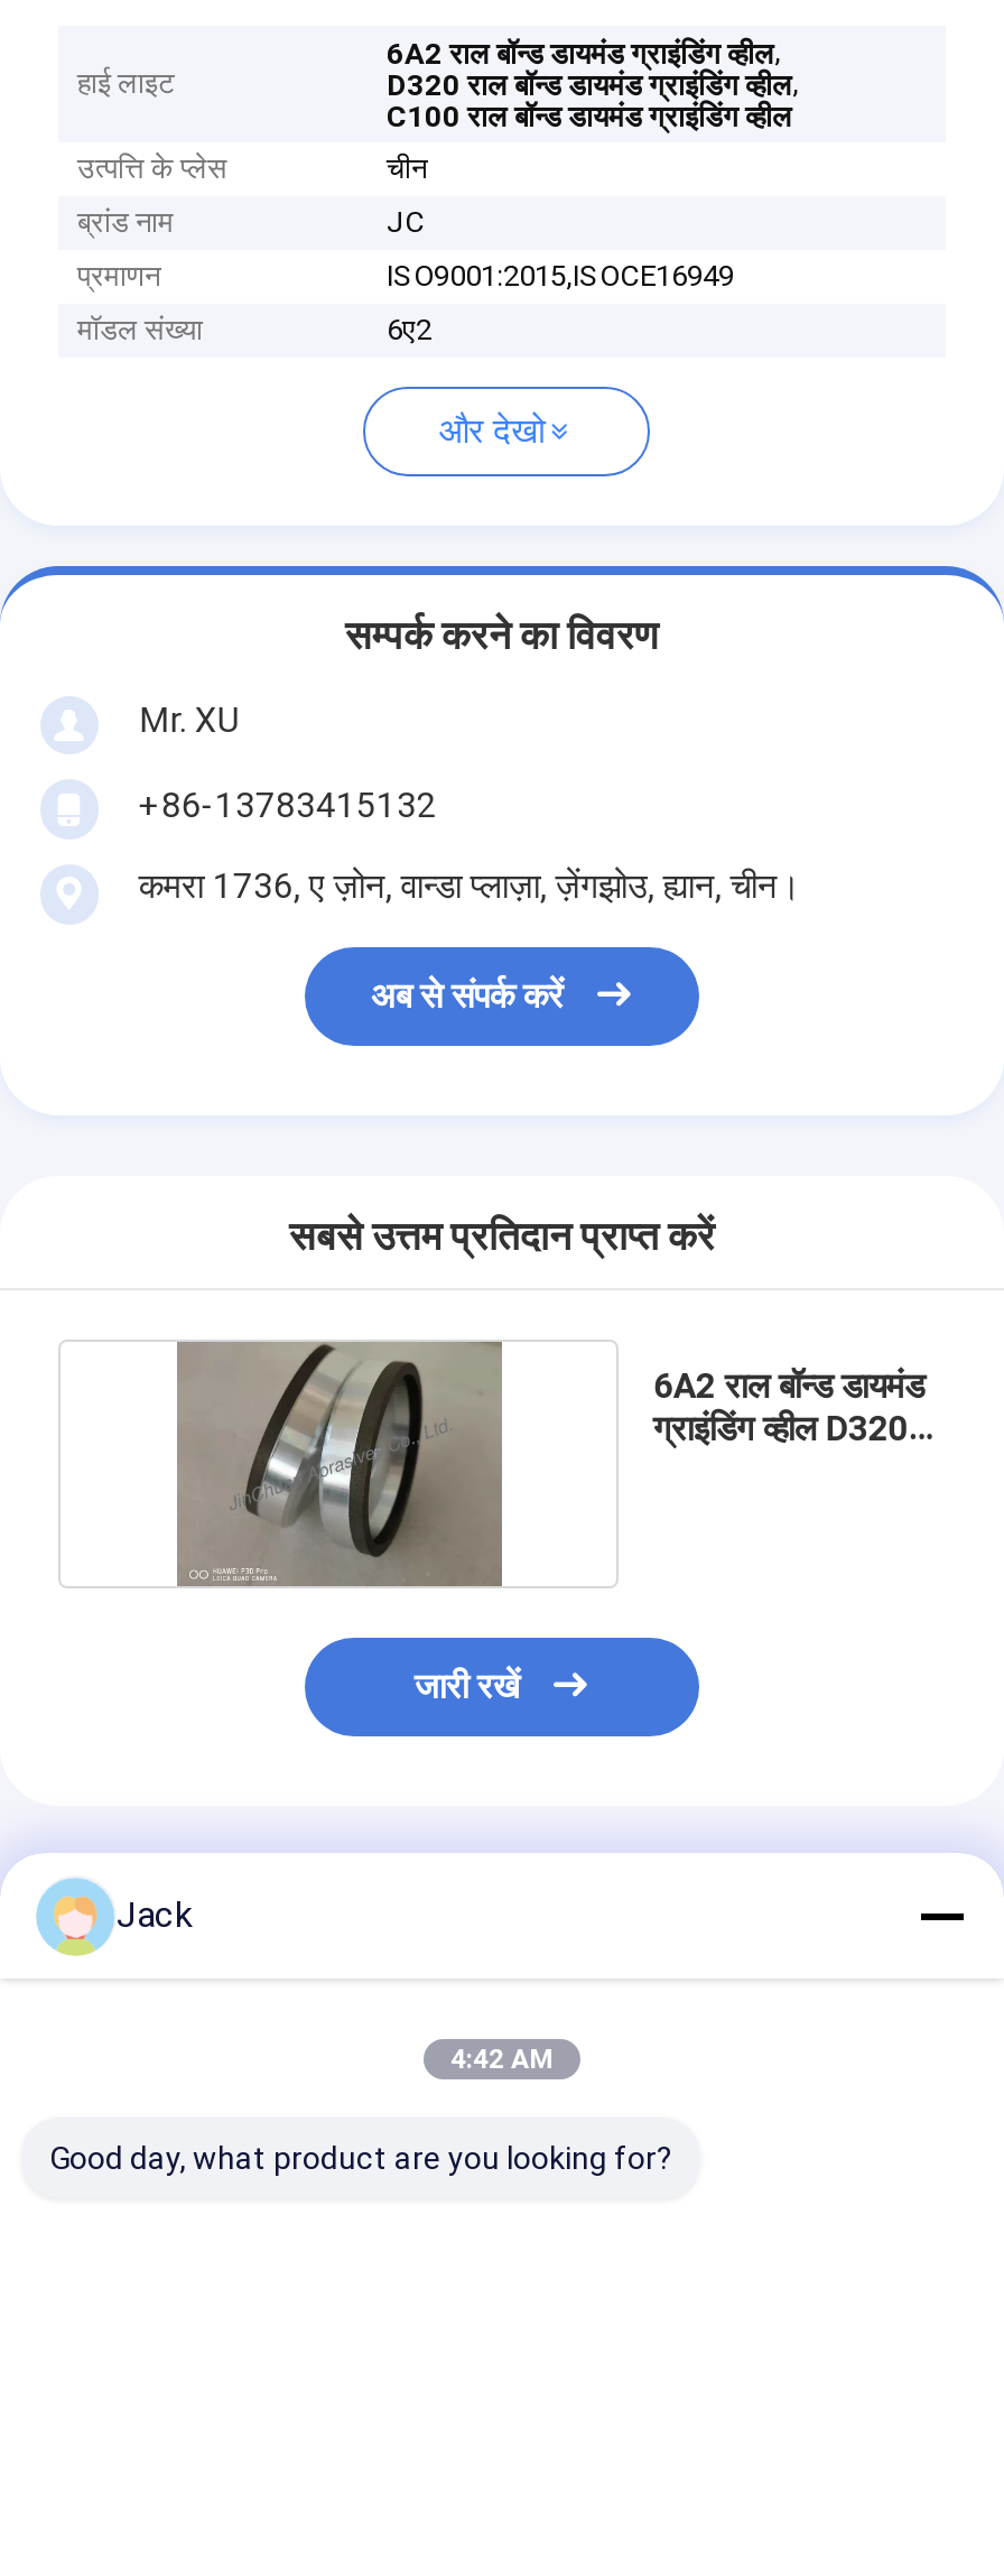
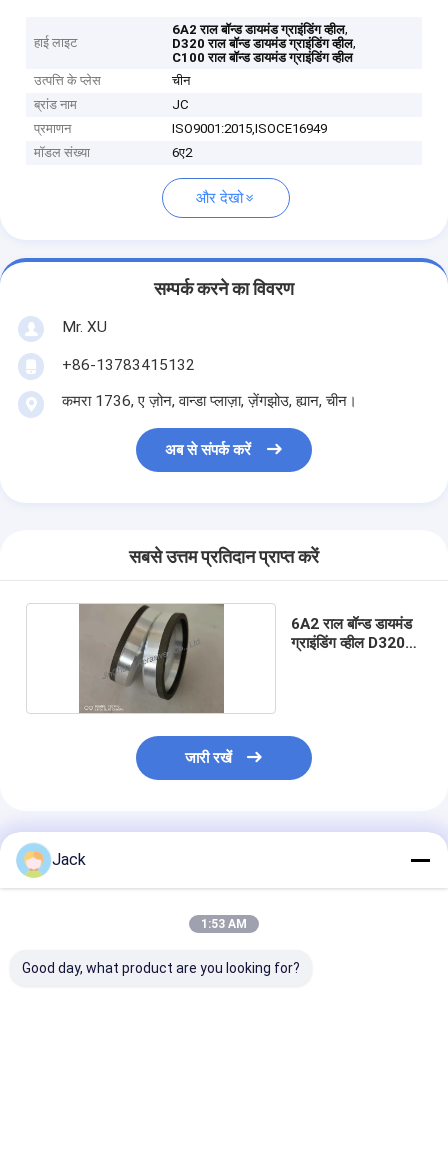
- 4:42 AM
+ 1:53 AM
